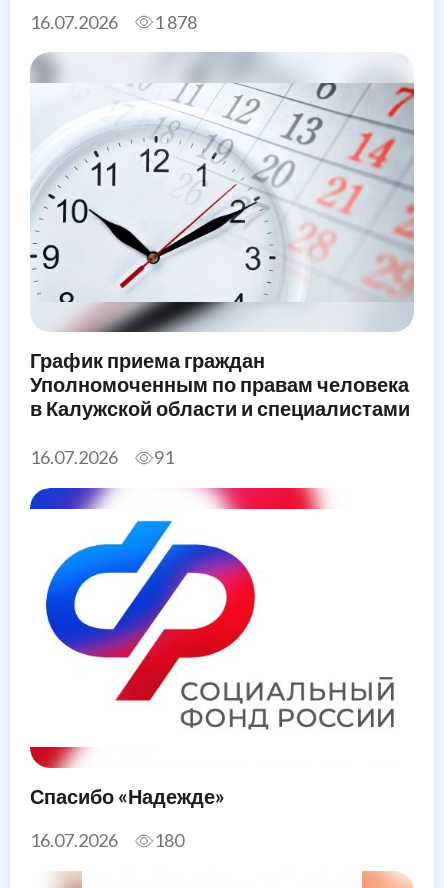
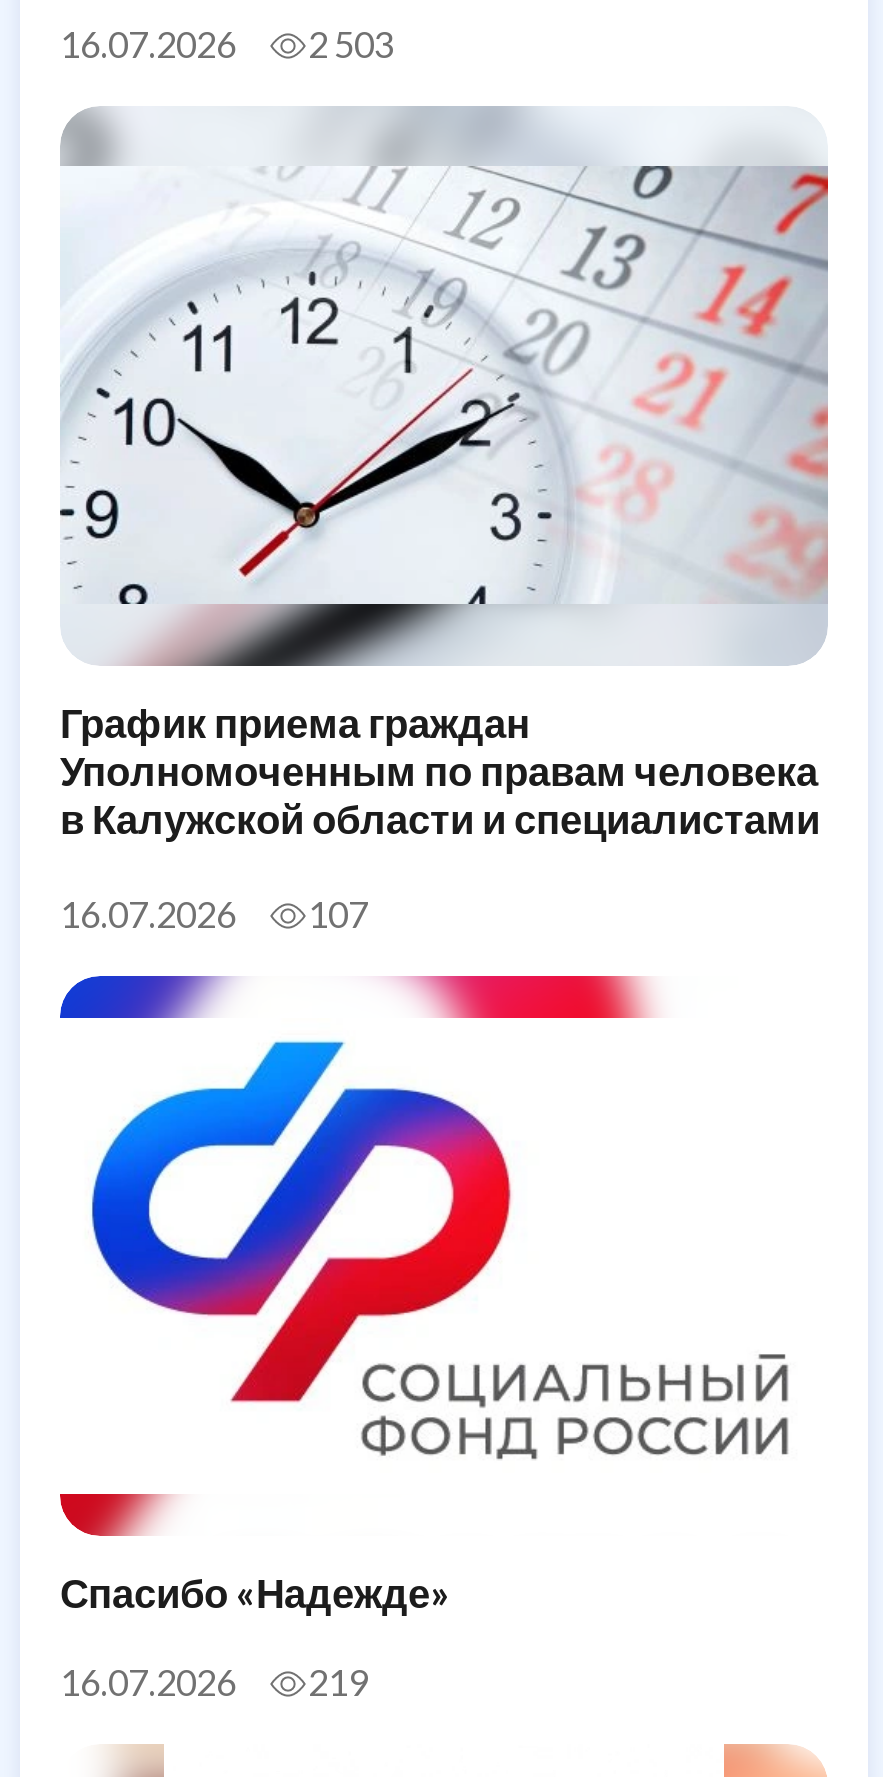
- 16.07.2026 1 878
+ 16.07.2026 2 503

- 16.07.2026 91
+ 16.07.2026 107

- 16.07.2026 180
+ 16.07.2026 219
